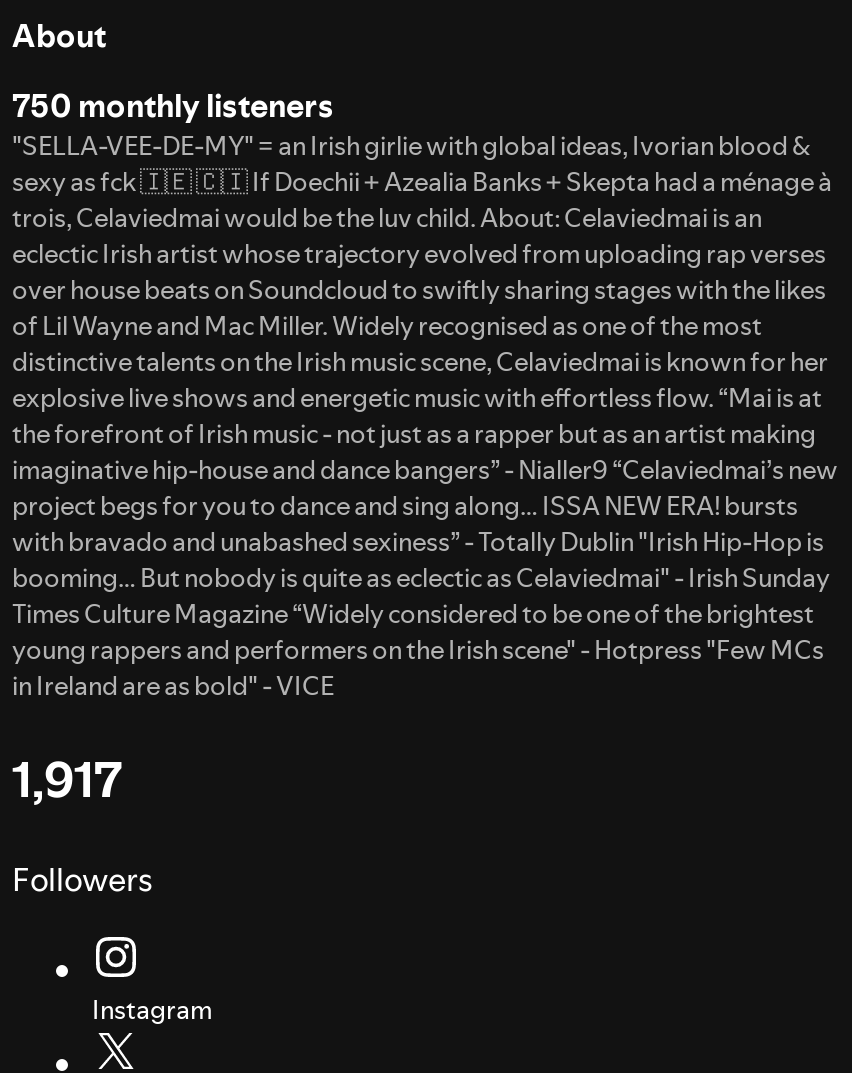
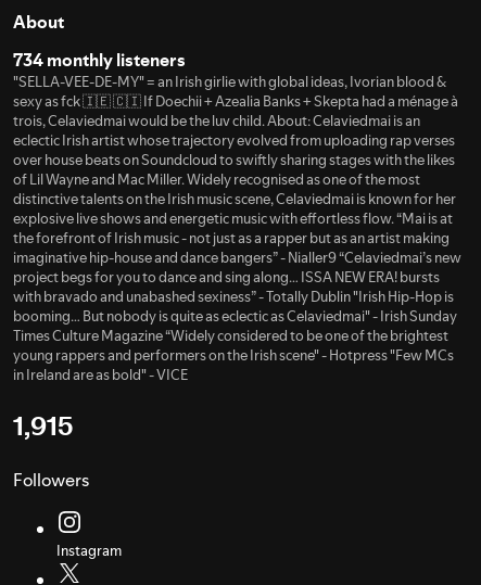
- 750 monthly listeners
+ 734 monthly listeners

- 1,917
+ 1,915
